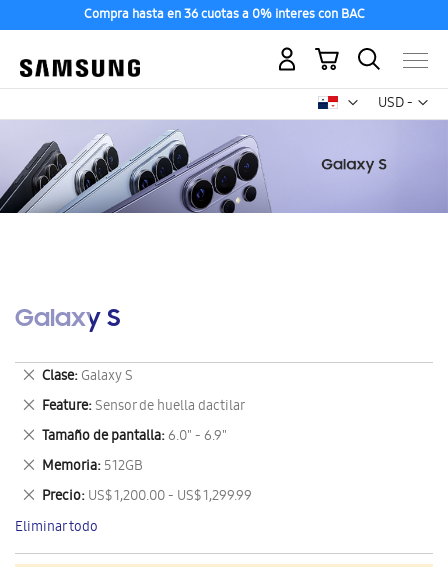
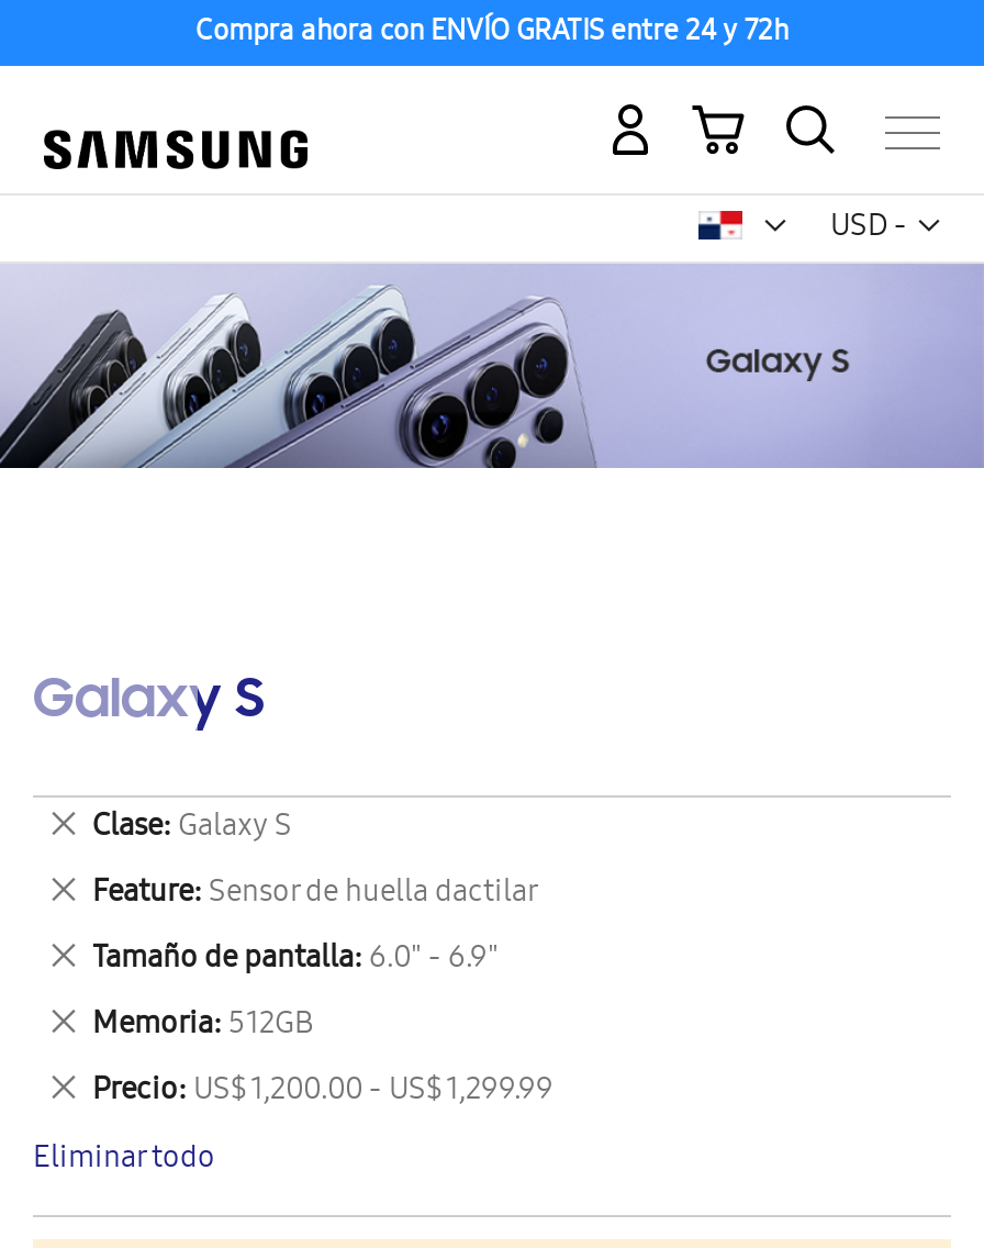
- Compra hasta en 36 cuotas a 0% interes con BAC
+ Compra ahora con ENVÍO GRATIS entre 24 y 72h
